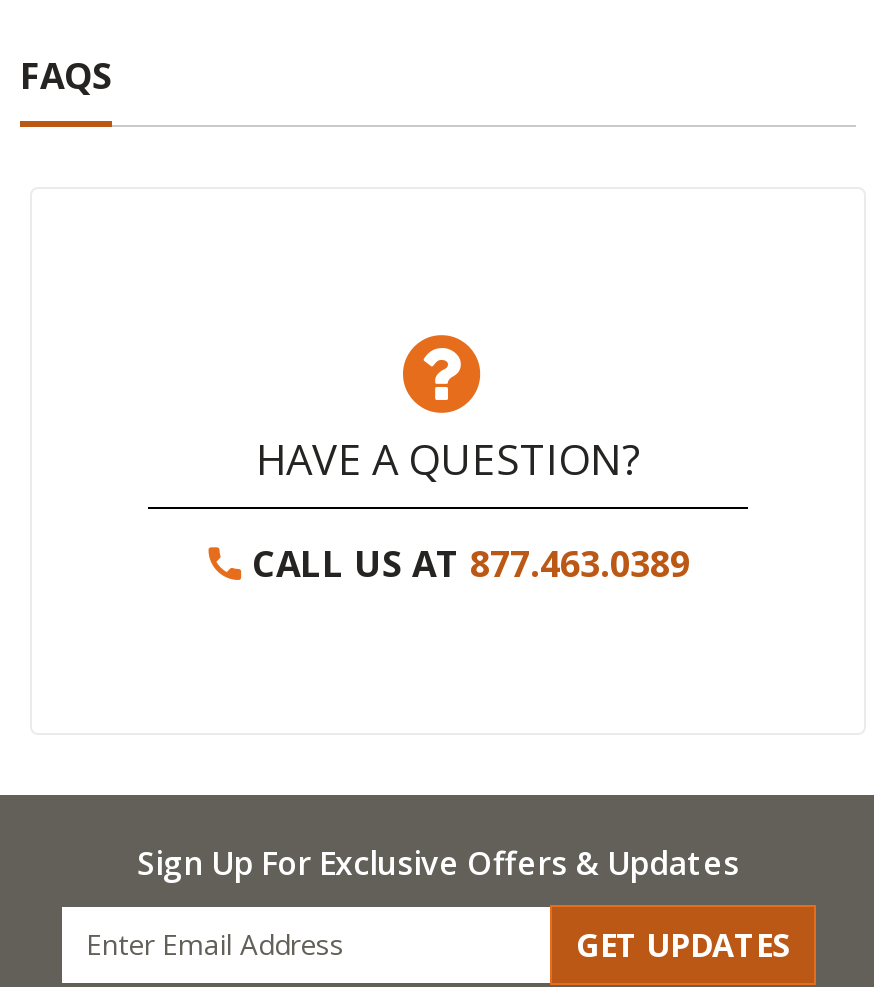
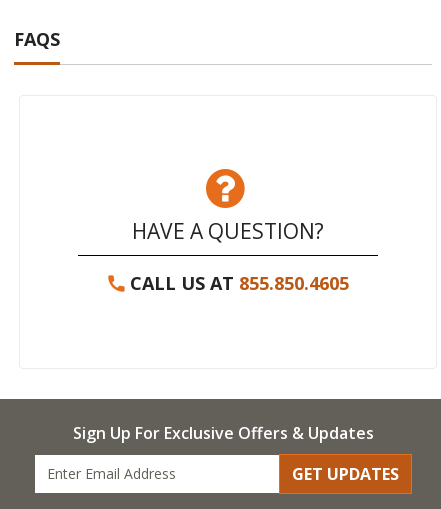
- CALL US AT 877.463.0389
+ CALL US AT 855.850.4605
